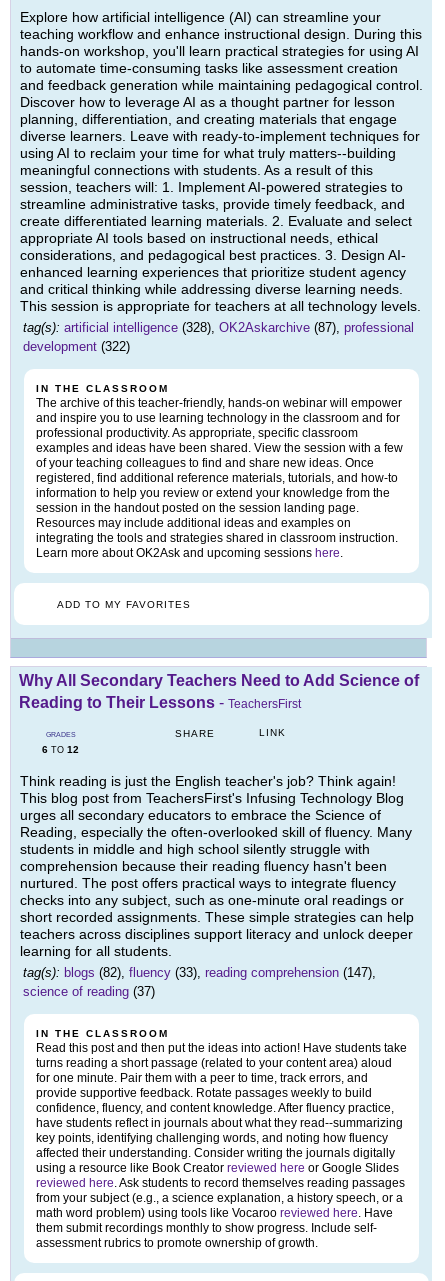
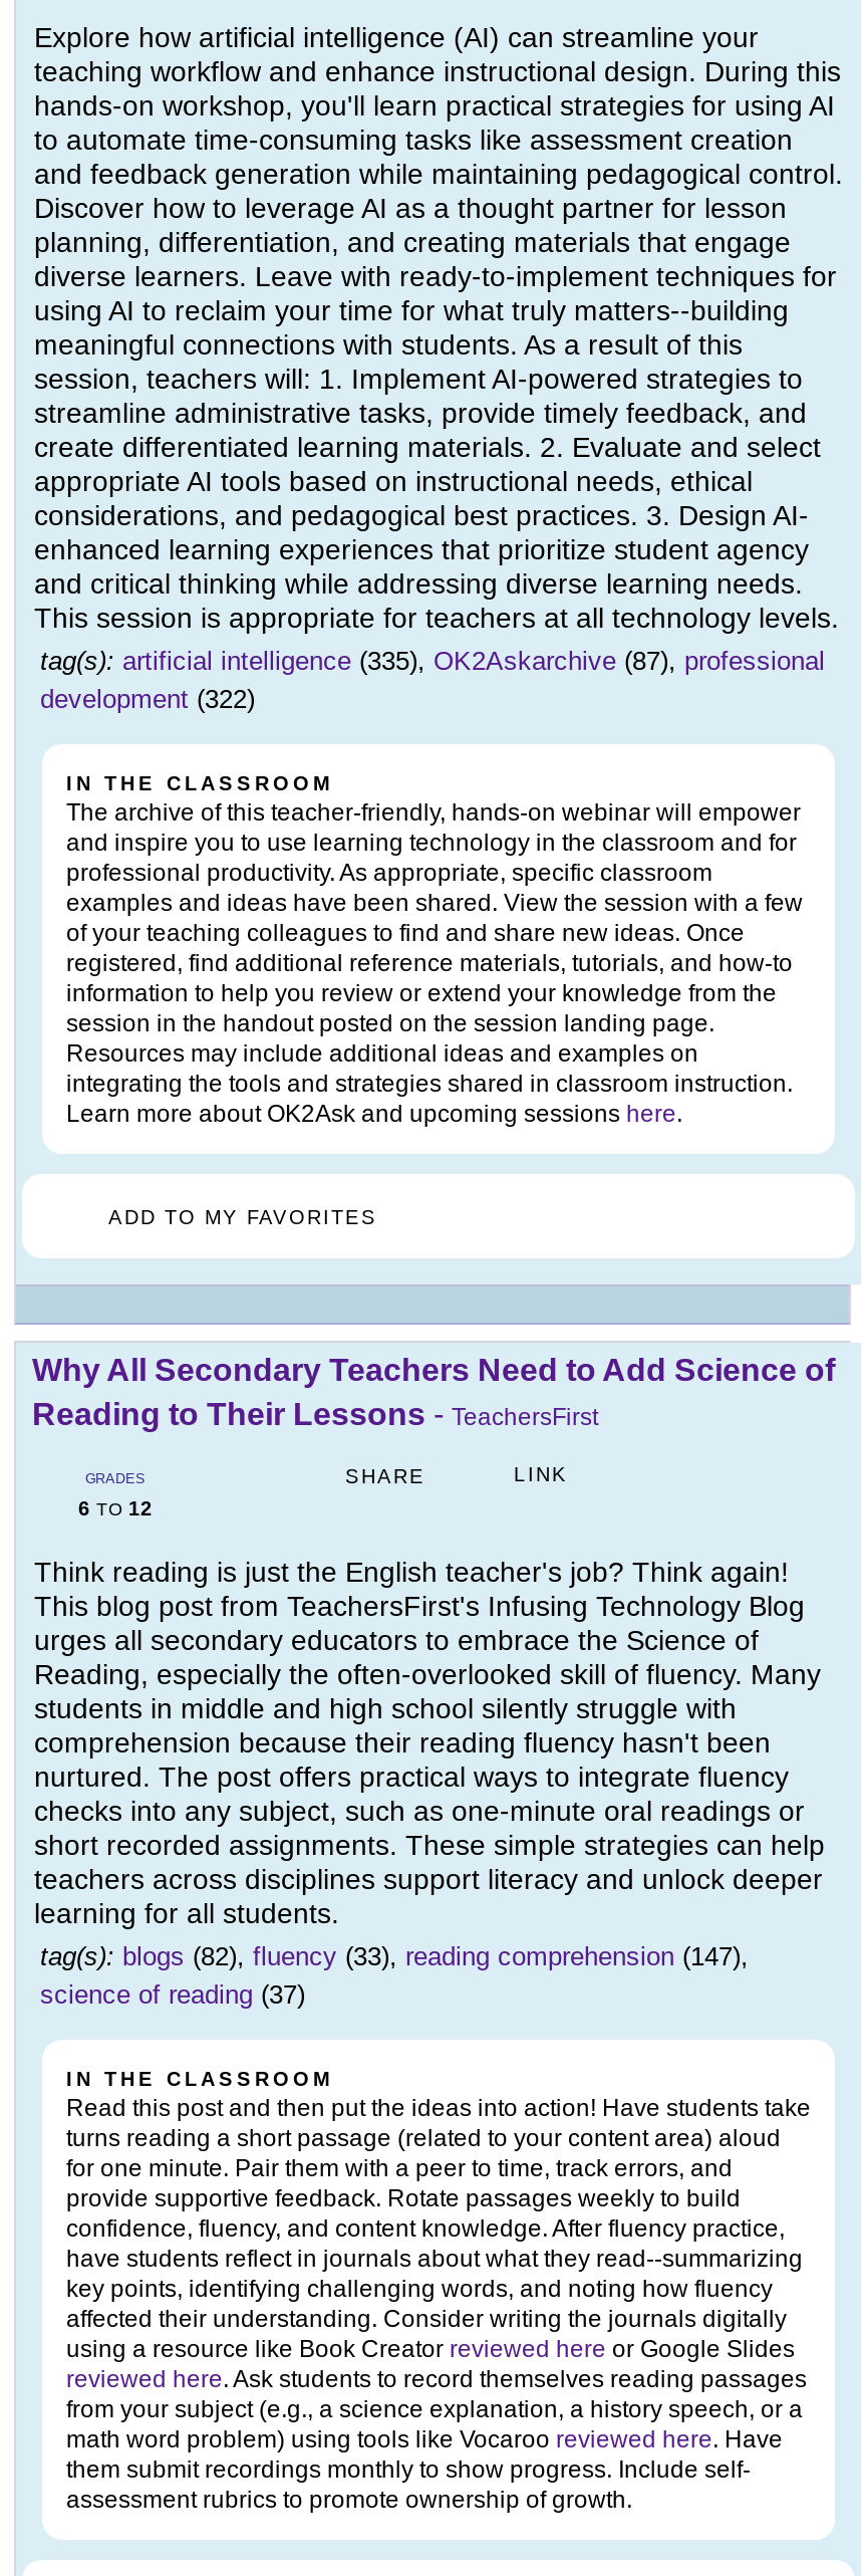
- tag(s): artificial intelligence (328), OK2Askarchive (87), professional
+ tag(s): artificial intelligence (335), OK2Askarchive (87), professional
